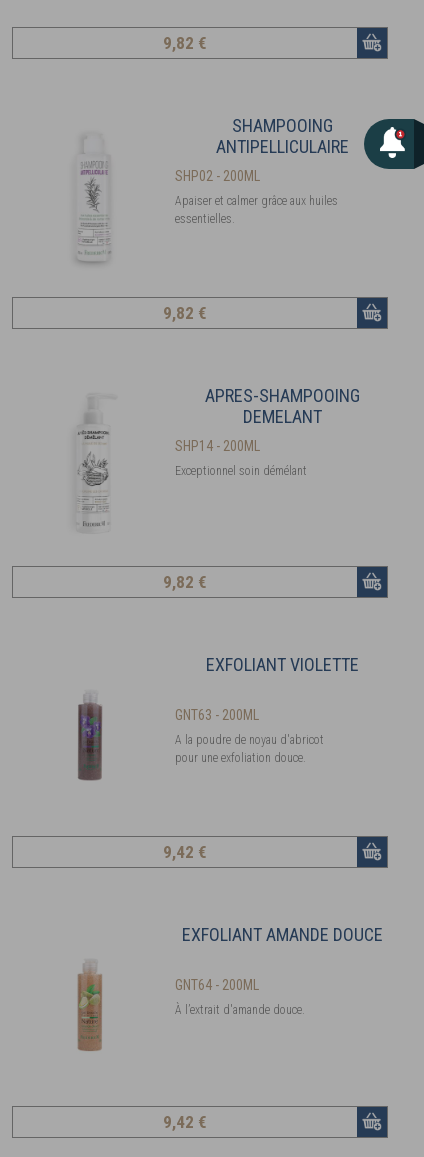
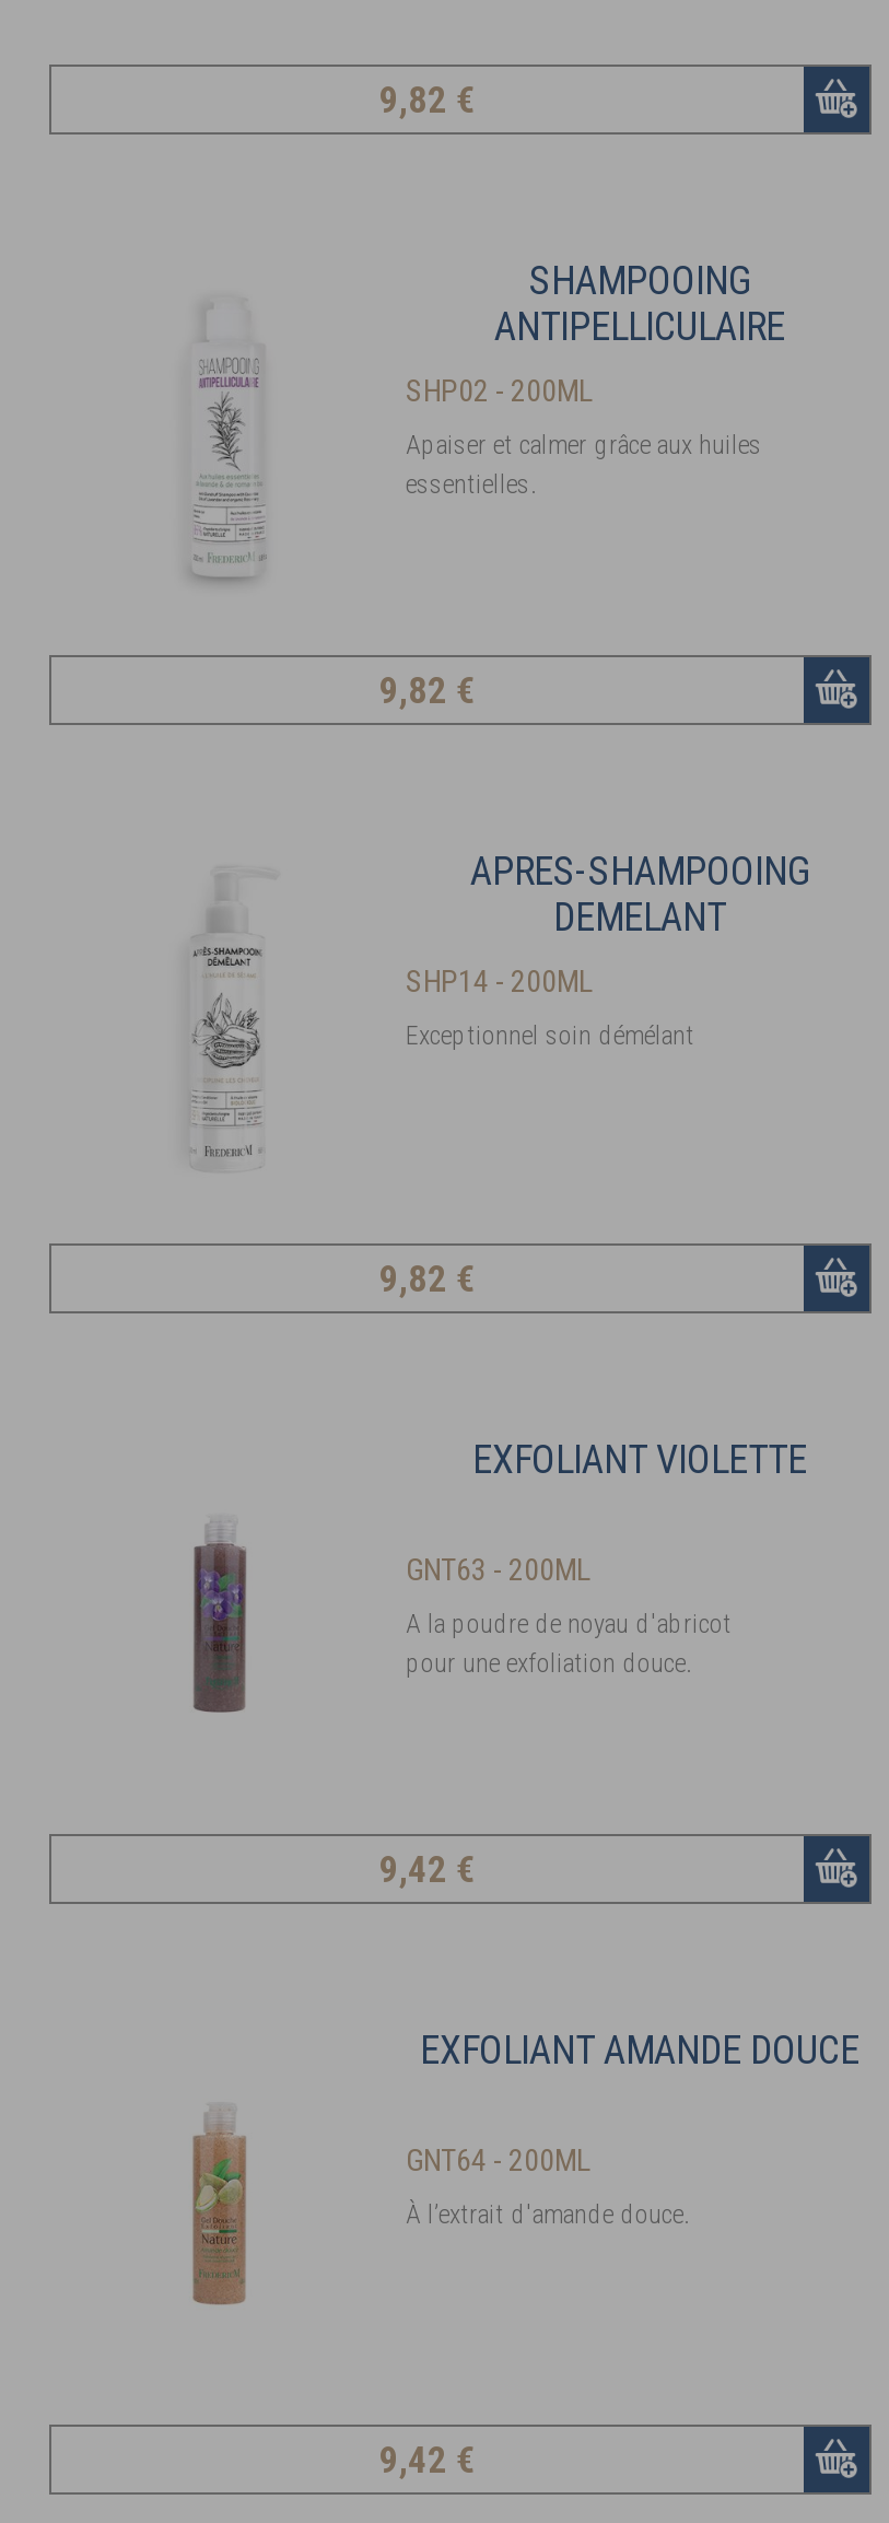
- [image]
